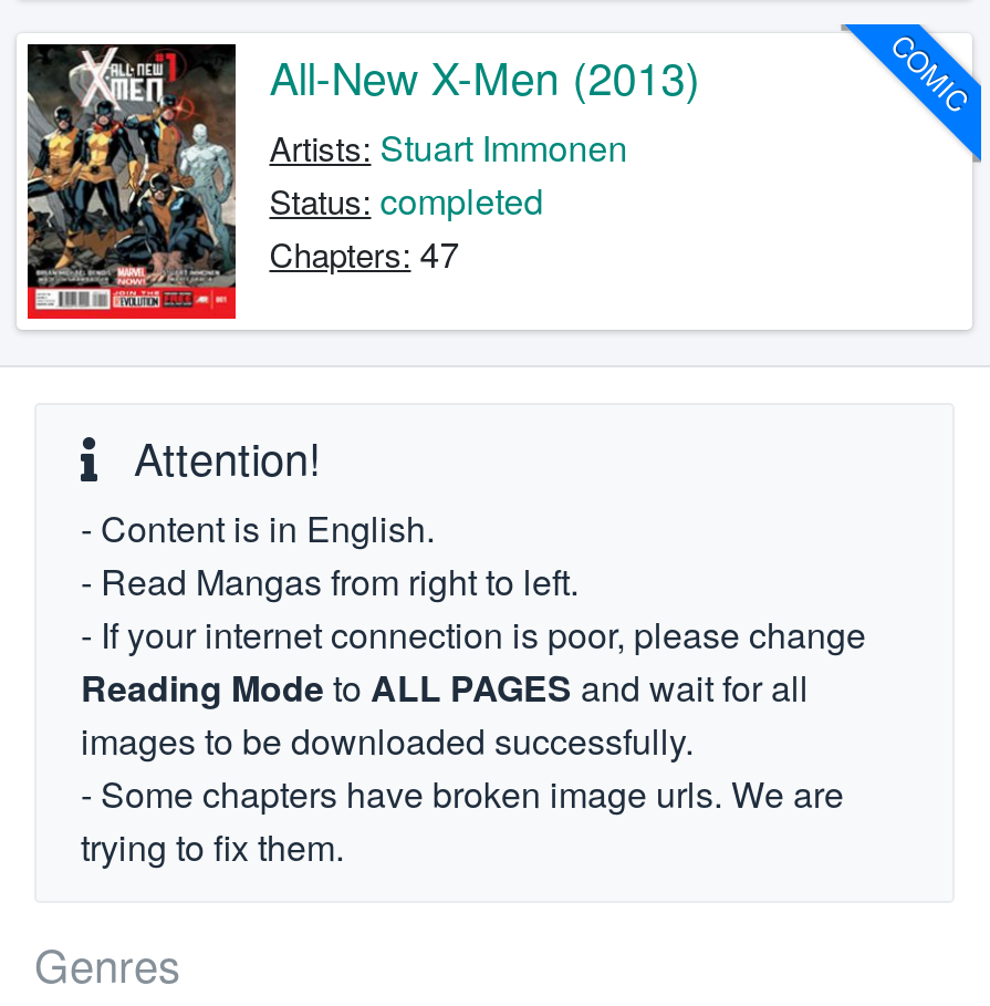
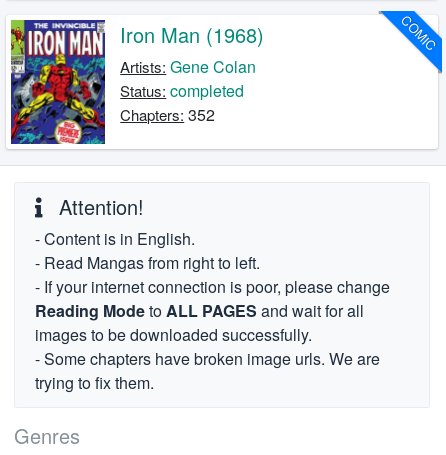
- [image]
- All-New X-Men (2013)
- Artists: Stuart Immonen
+ [image]
+ Iron Man (1968)
+ Artists: Gene Colan

- Chapters: 47
+ Chapters: 352
